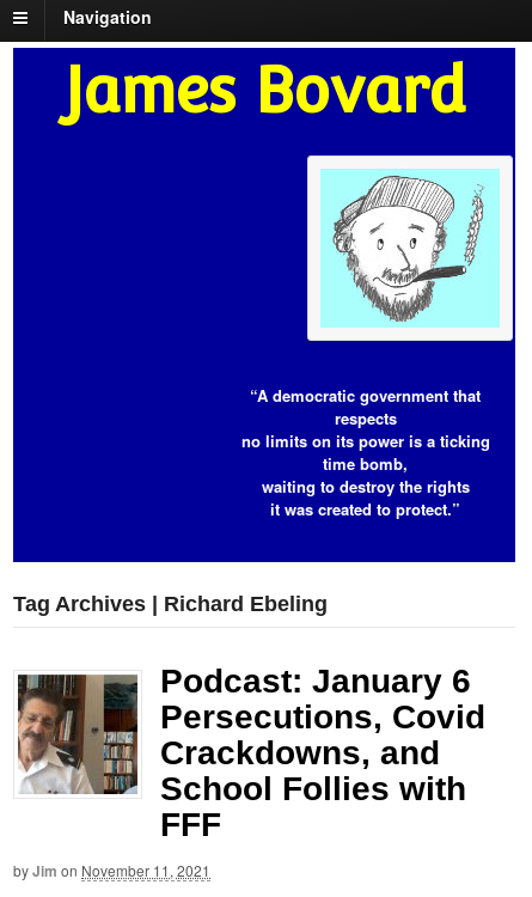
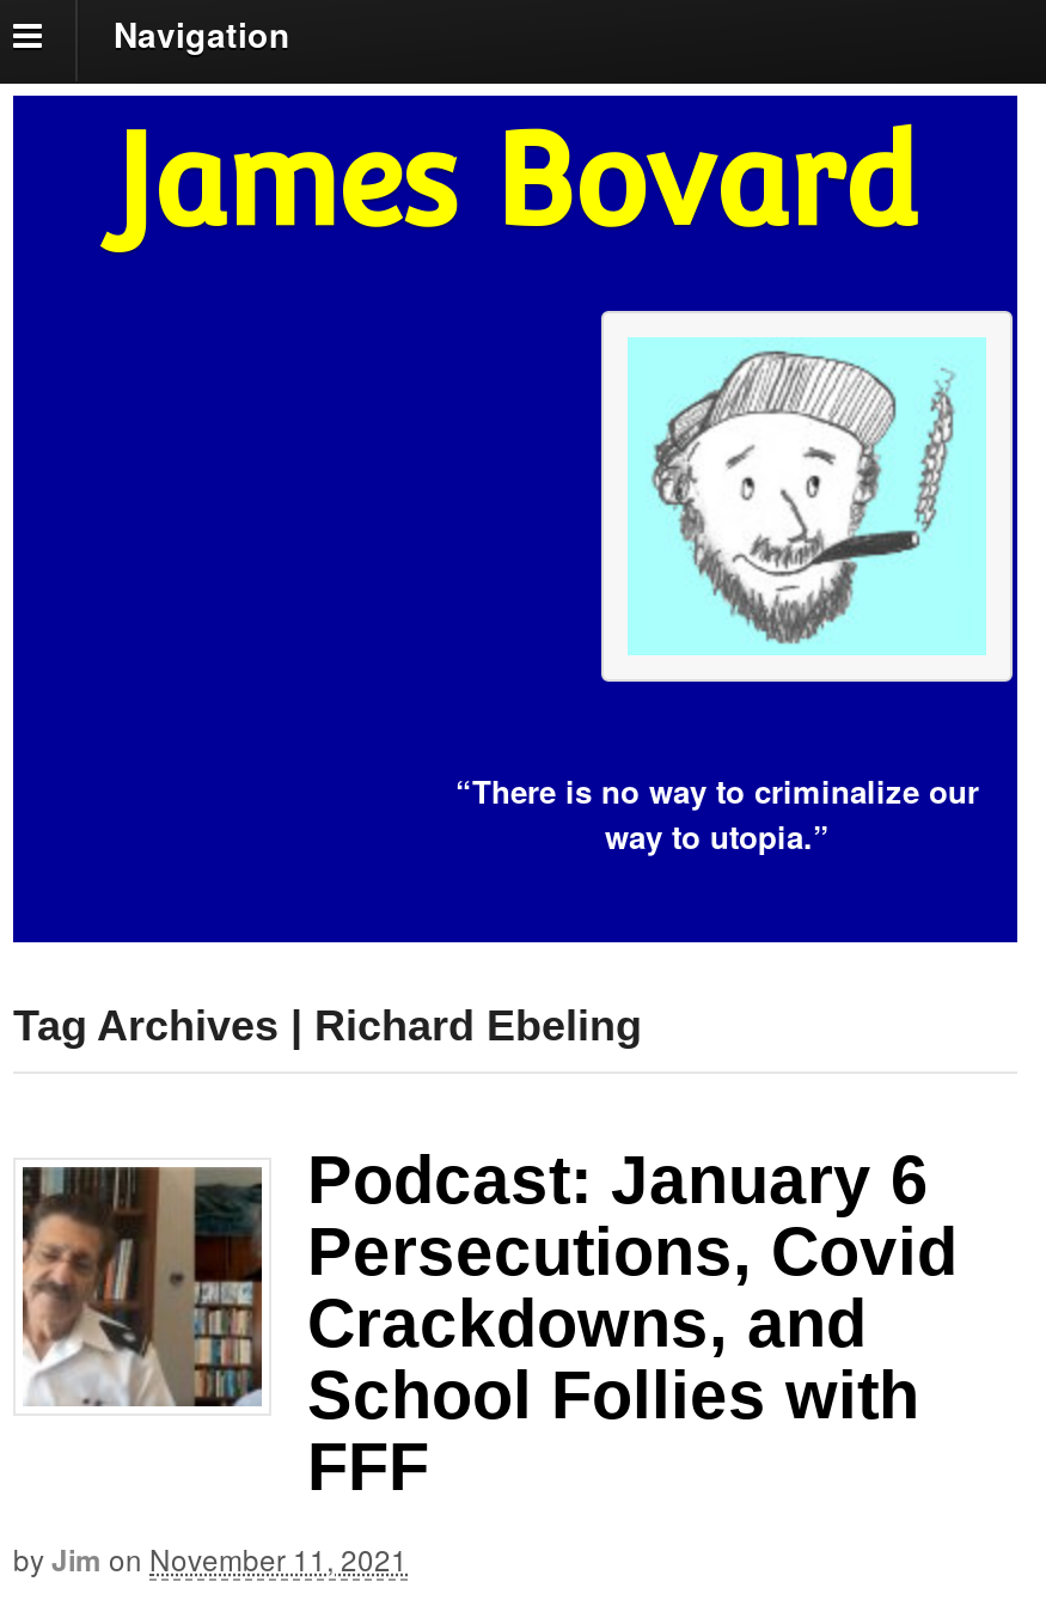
- “A democratic government that
- respects
- no limits on its power is a ticking
- time bomb,
- waiting to destroy the rights
- it was created to protect.”
+ “There is no way to criminalize our
+ way to utopia.”
